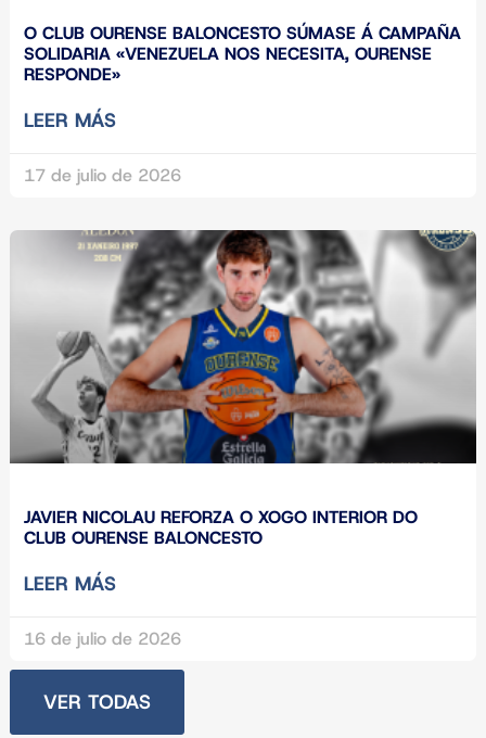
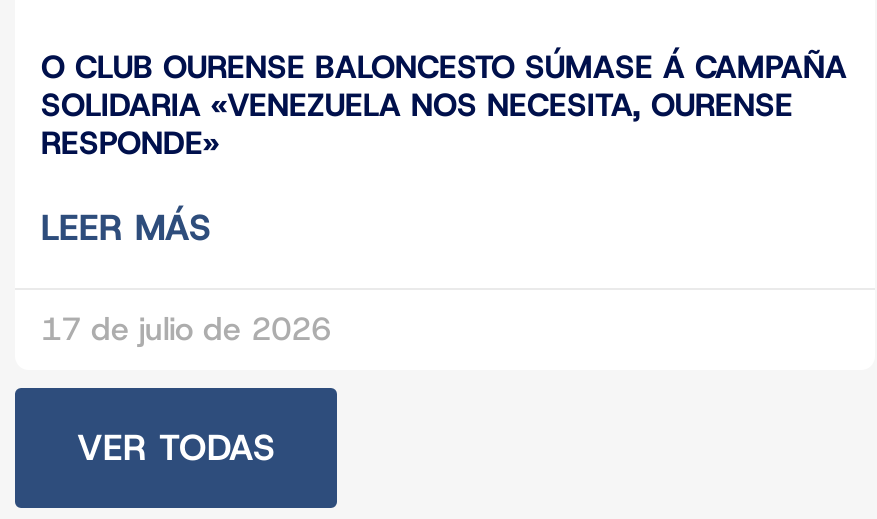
- [image]
- JAVIER NICOLAU REFORZA O XOGO INTERIOR DO
- CLUB OURENSE BALONCESTO
- LEER MÁS
- 16 de julio de 2026
